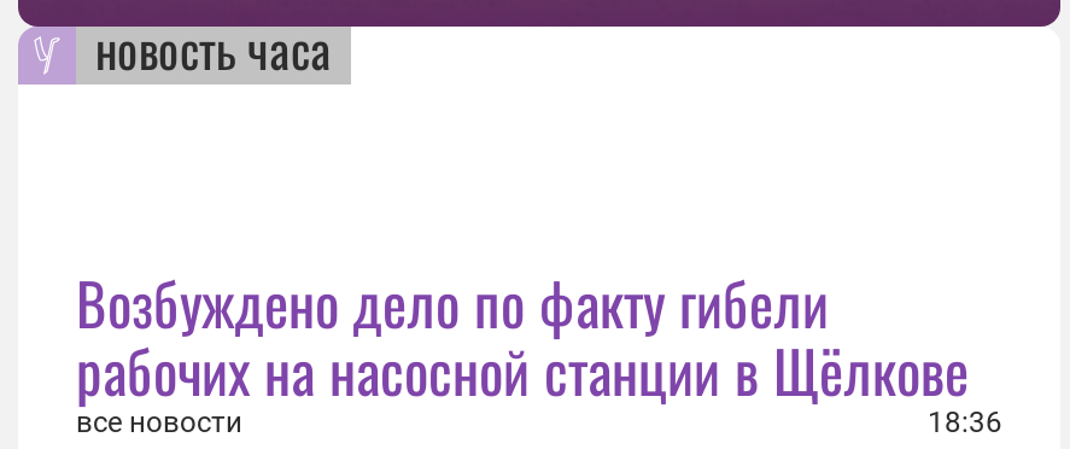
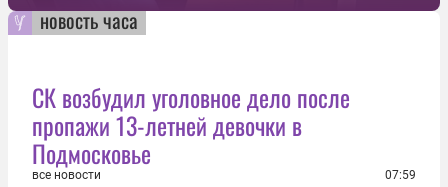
- Возбуждено дело по факту гибели
- рабочих на насосной станции в Щёлкове
+ СК возбудил уголовное дело после
+ пропажи 13-летней девочки в
+ Подмосковье

- 18:36
+ 07:59
